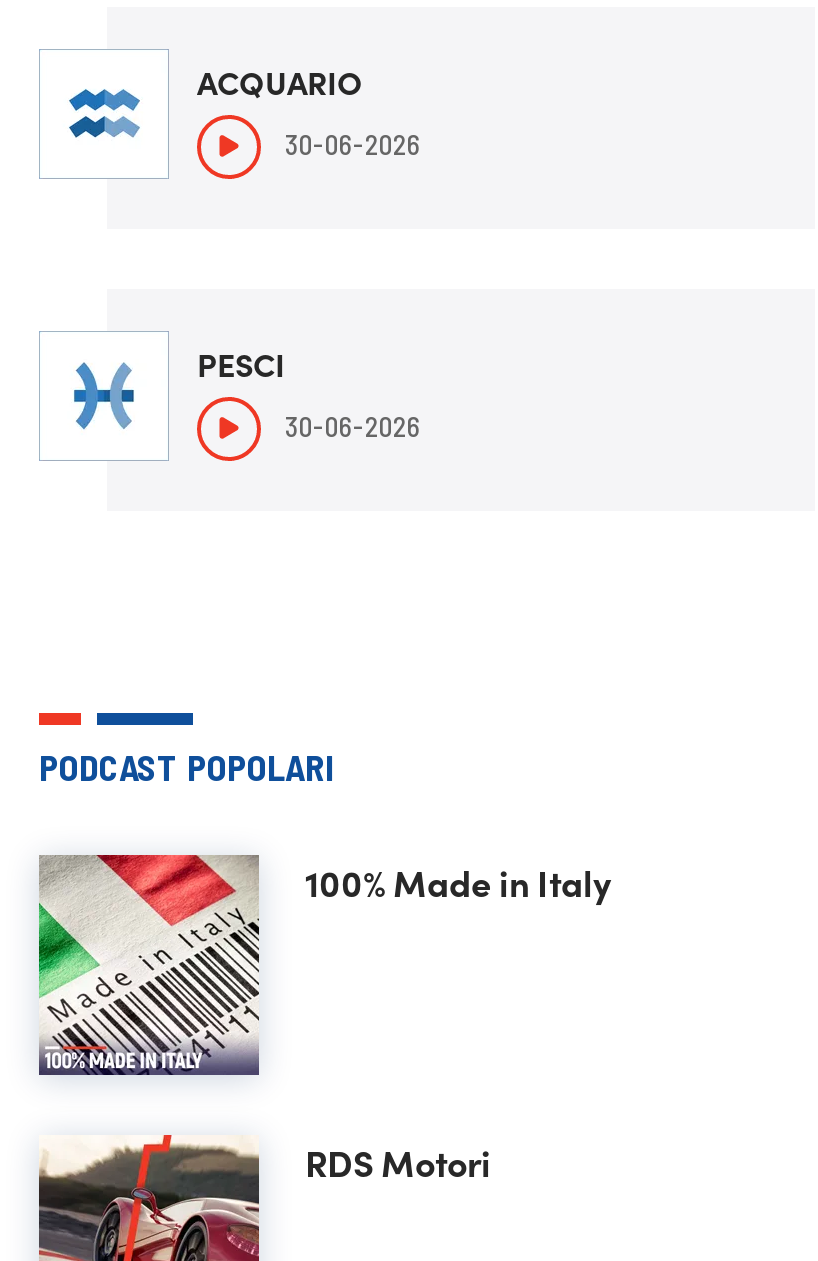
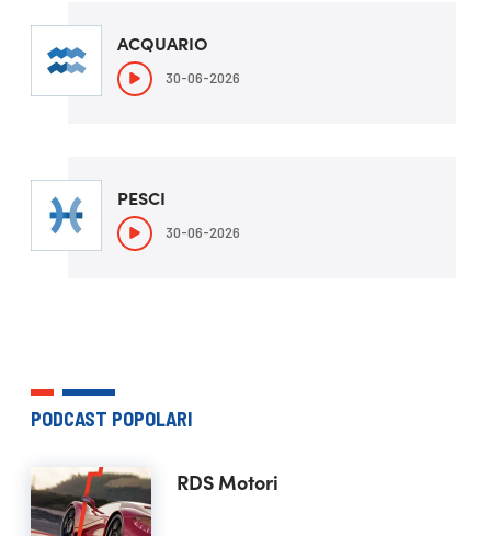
- [image]
- 100% Made in Italy
